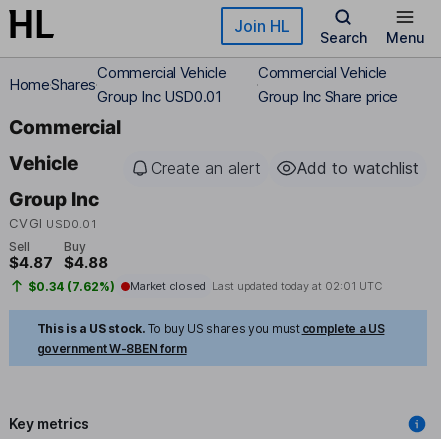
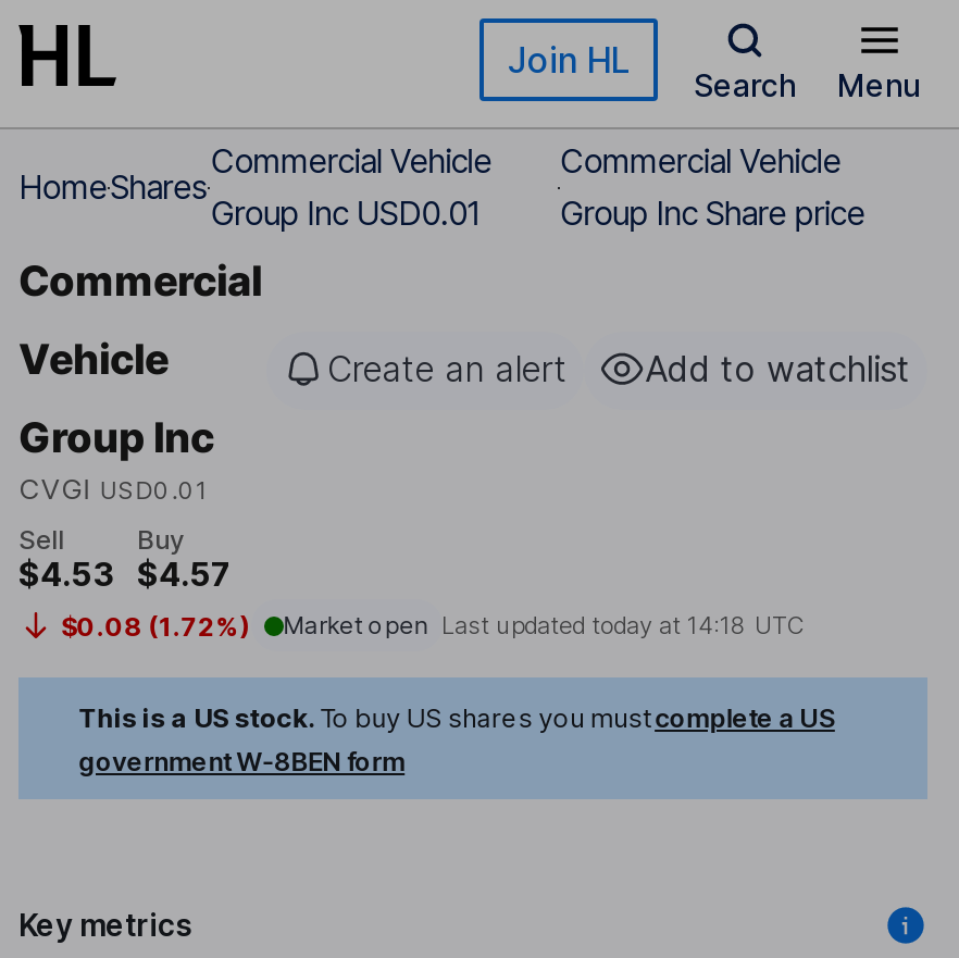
- $4.87
+ $4.53

- $4.88
+ $4.57

- $0.34 (7.62%)
+ $0.08 (1.72%)

- Market closed Last updated today at 02:01 UTC
+ Market open Last updated today at 14:18 UTC
